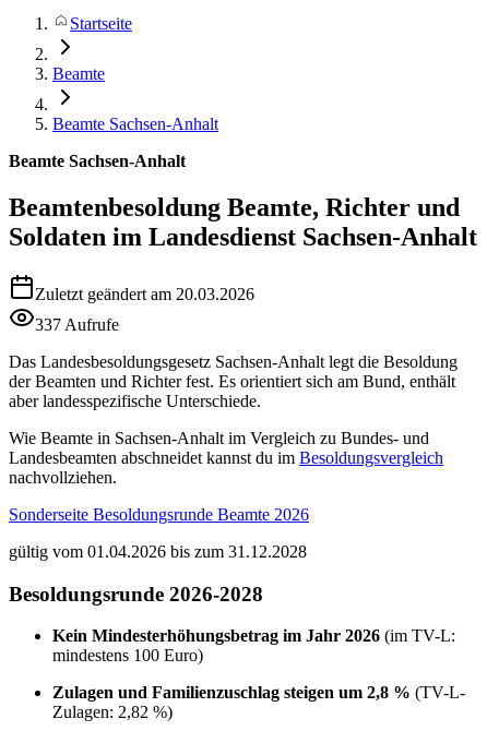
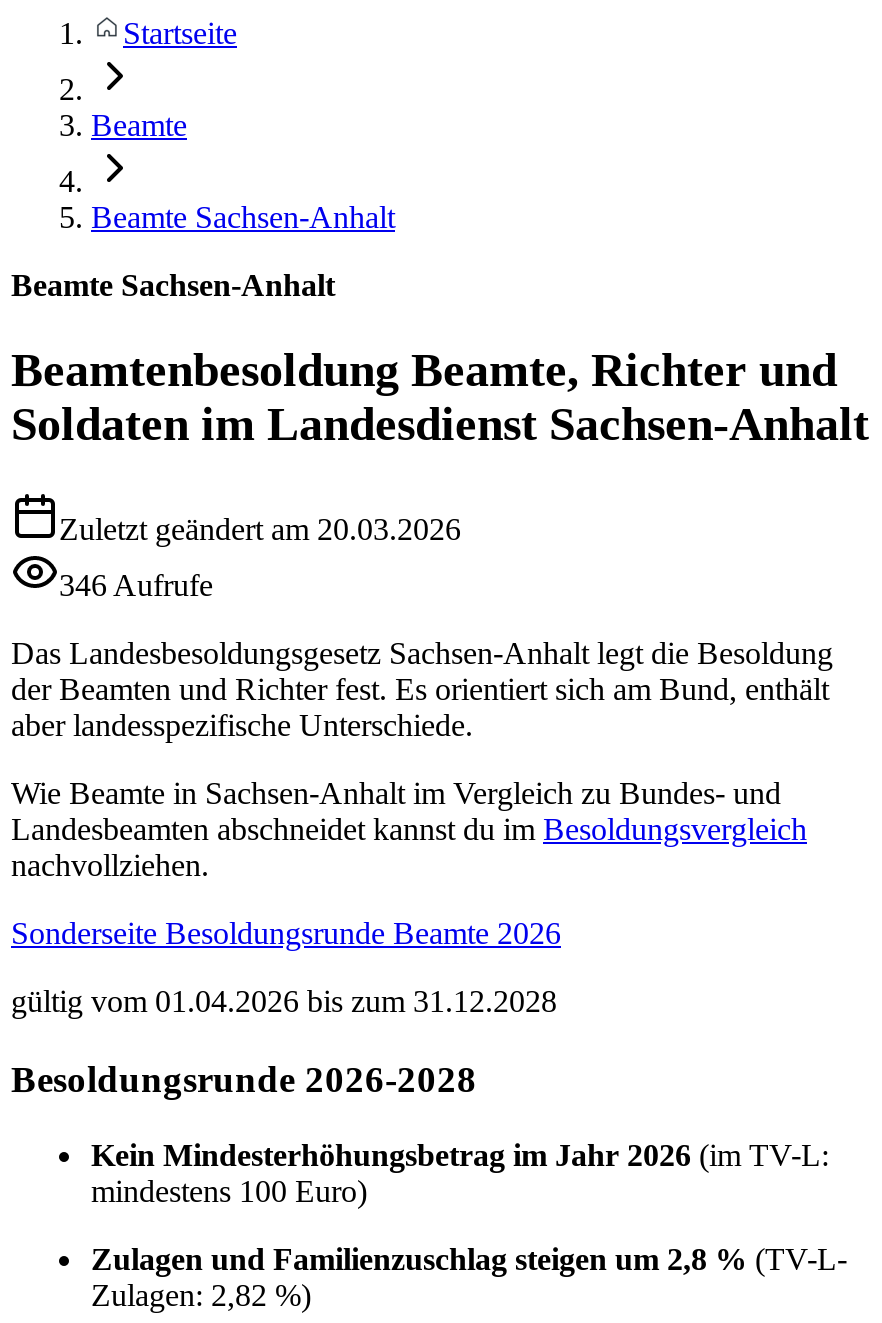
- 337 Aufrufe
+ 346 Aufrufe
